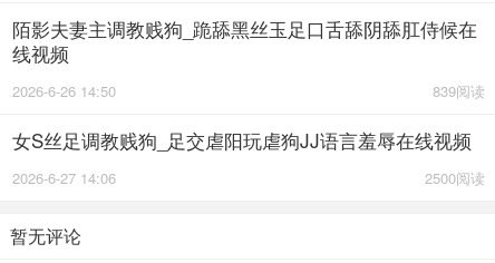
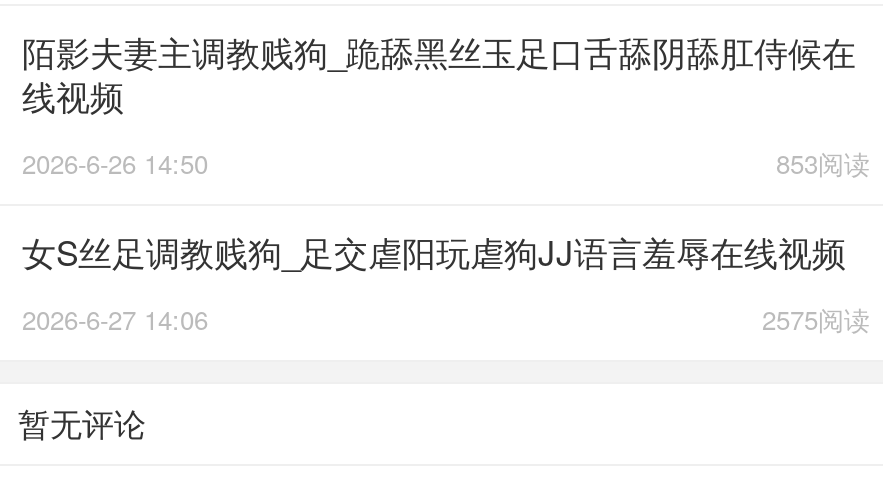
- 839阅读
+ 853阅读

- 2500阅读
+ 2575阅读
